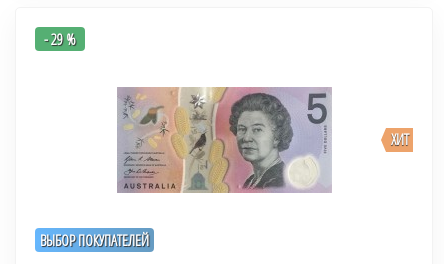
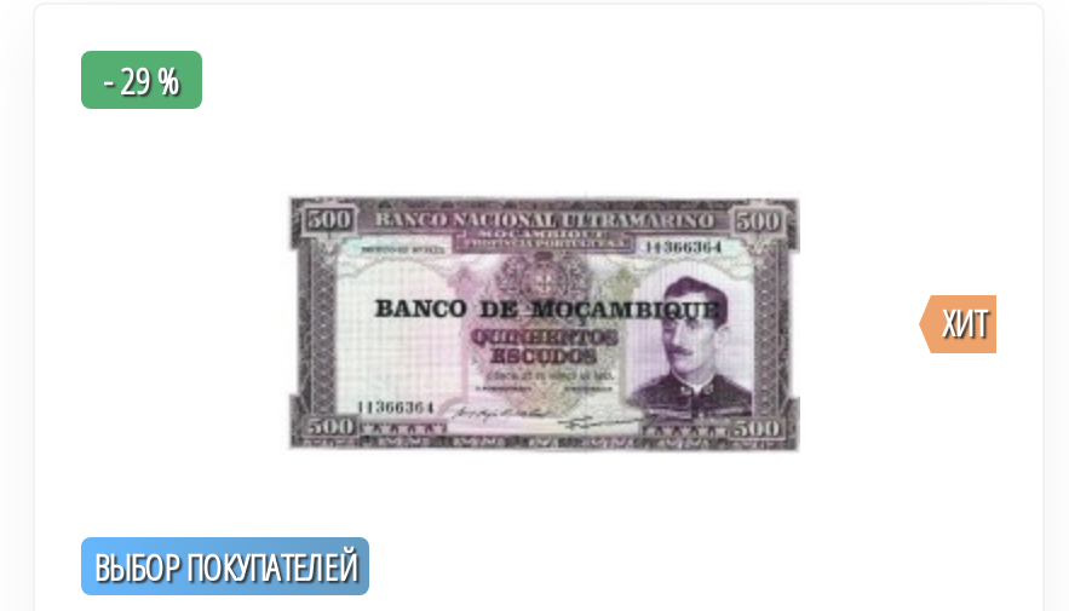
- [image]
+ [image]
